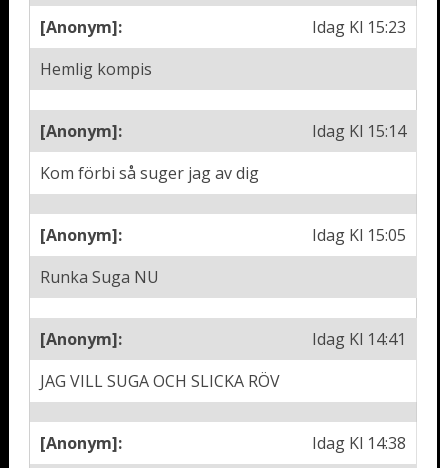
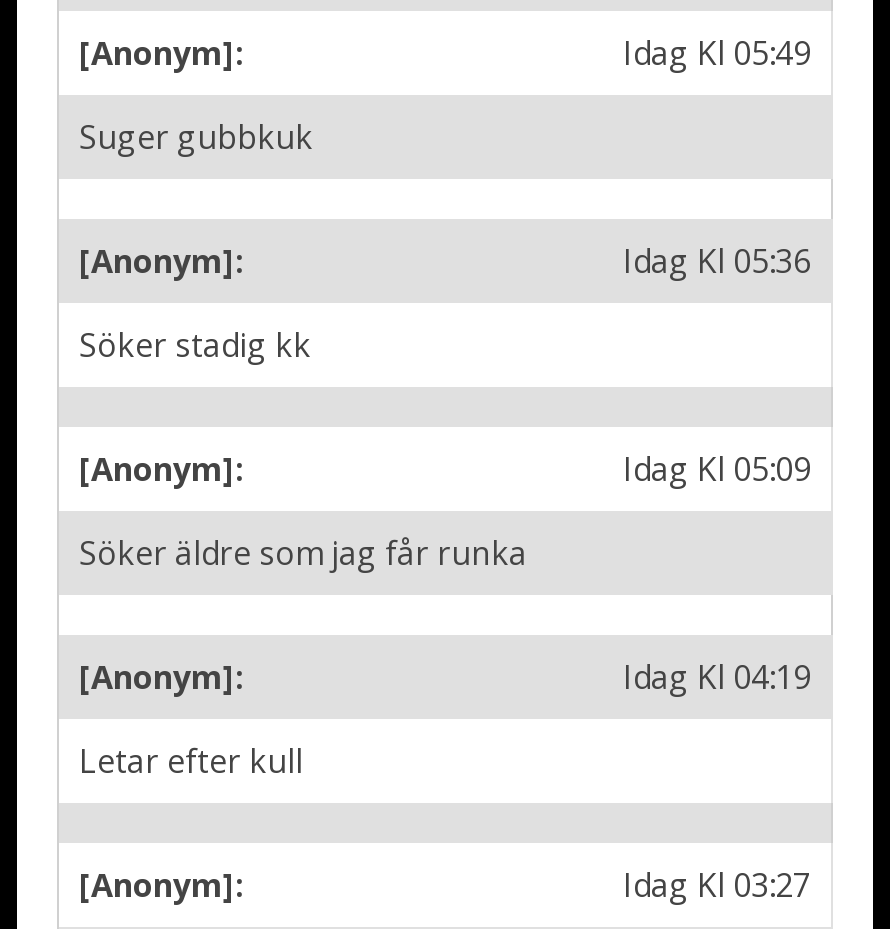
- Idag Kl 15:23
+ Idag Kl 05:49

- Hemlig kompis
+ Suger gubbkuk

- Idag Kl 15:14
+ Idag Kl 05:36

- Kom förbi så suger jag av dig
+ Söker stadig kk

- Idag Kl 15:05
+ Idag Kl 05:09

- Runka Suga NU
+ Söker äldre som jag får runka

- Idag Kl 14:41
+ Idag Kl 04:19

- JAG VILL SUGA OCH SLICKA RÖV
+ Letar efter kull

- Idag Kl 14:38
+ Idag Kl 03:27
